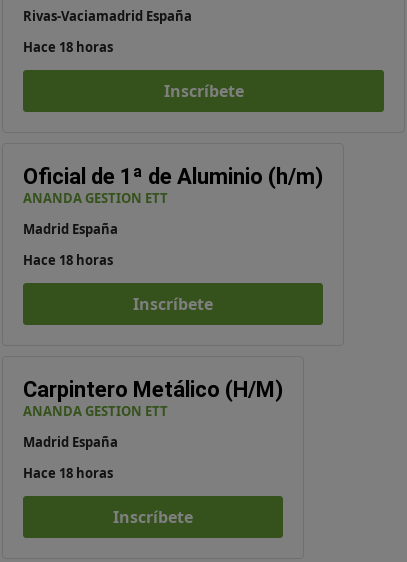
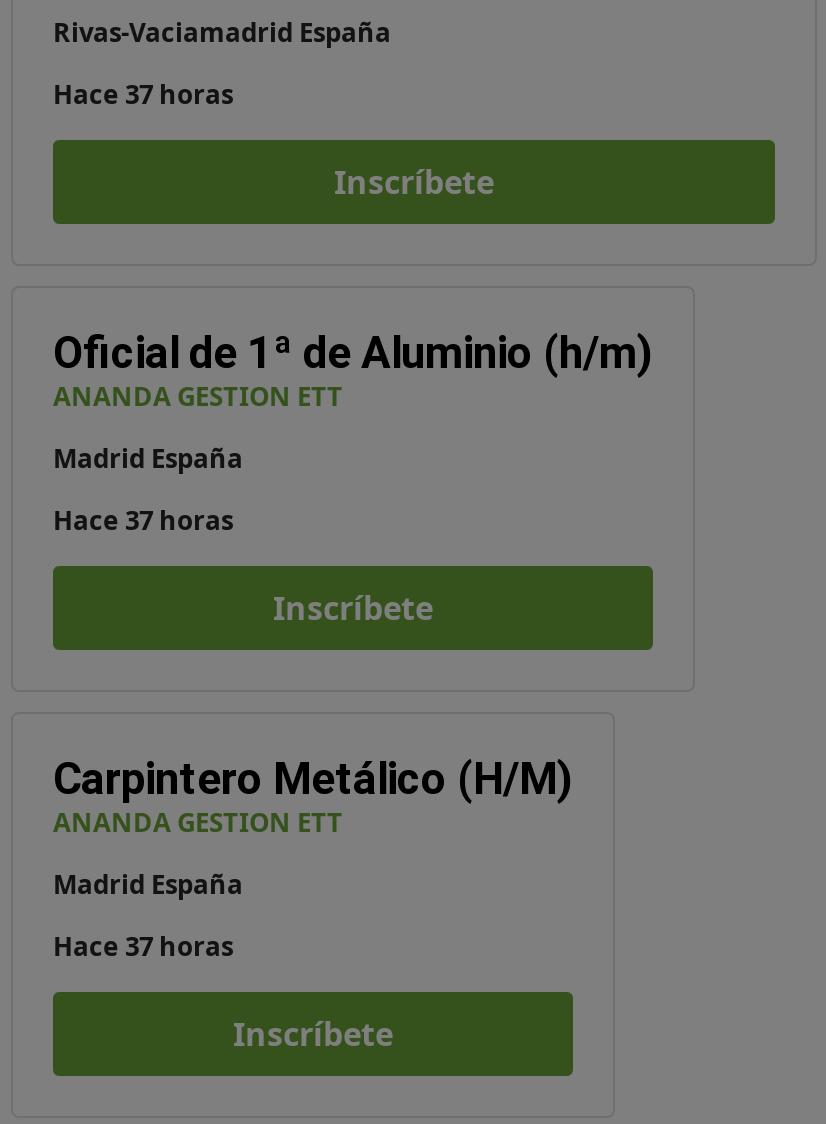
- Hace 18 horas
+ Hace 37 horas

- Hace 18 horas
+ Hace 37 horas

- Hace 18 horas
+ Hace 37 horas
